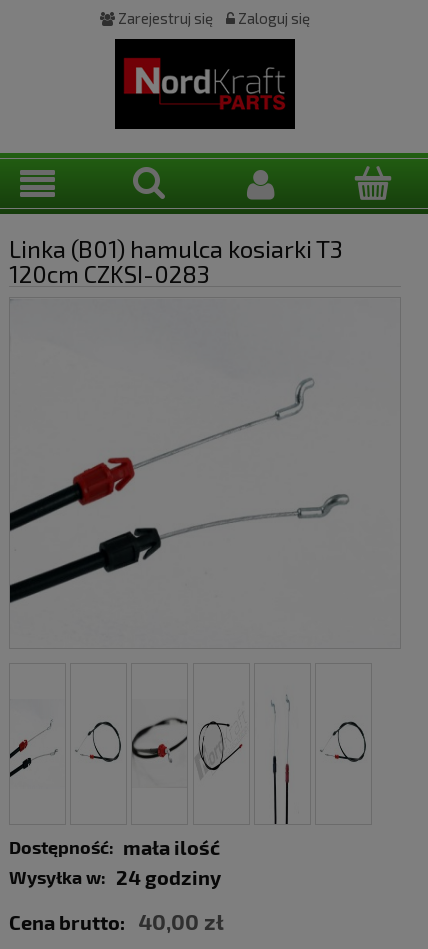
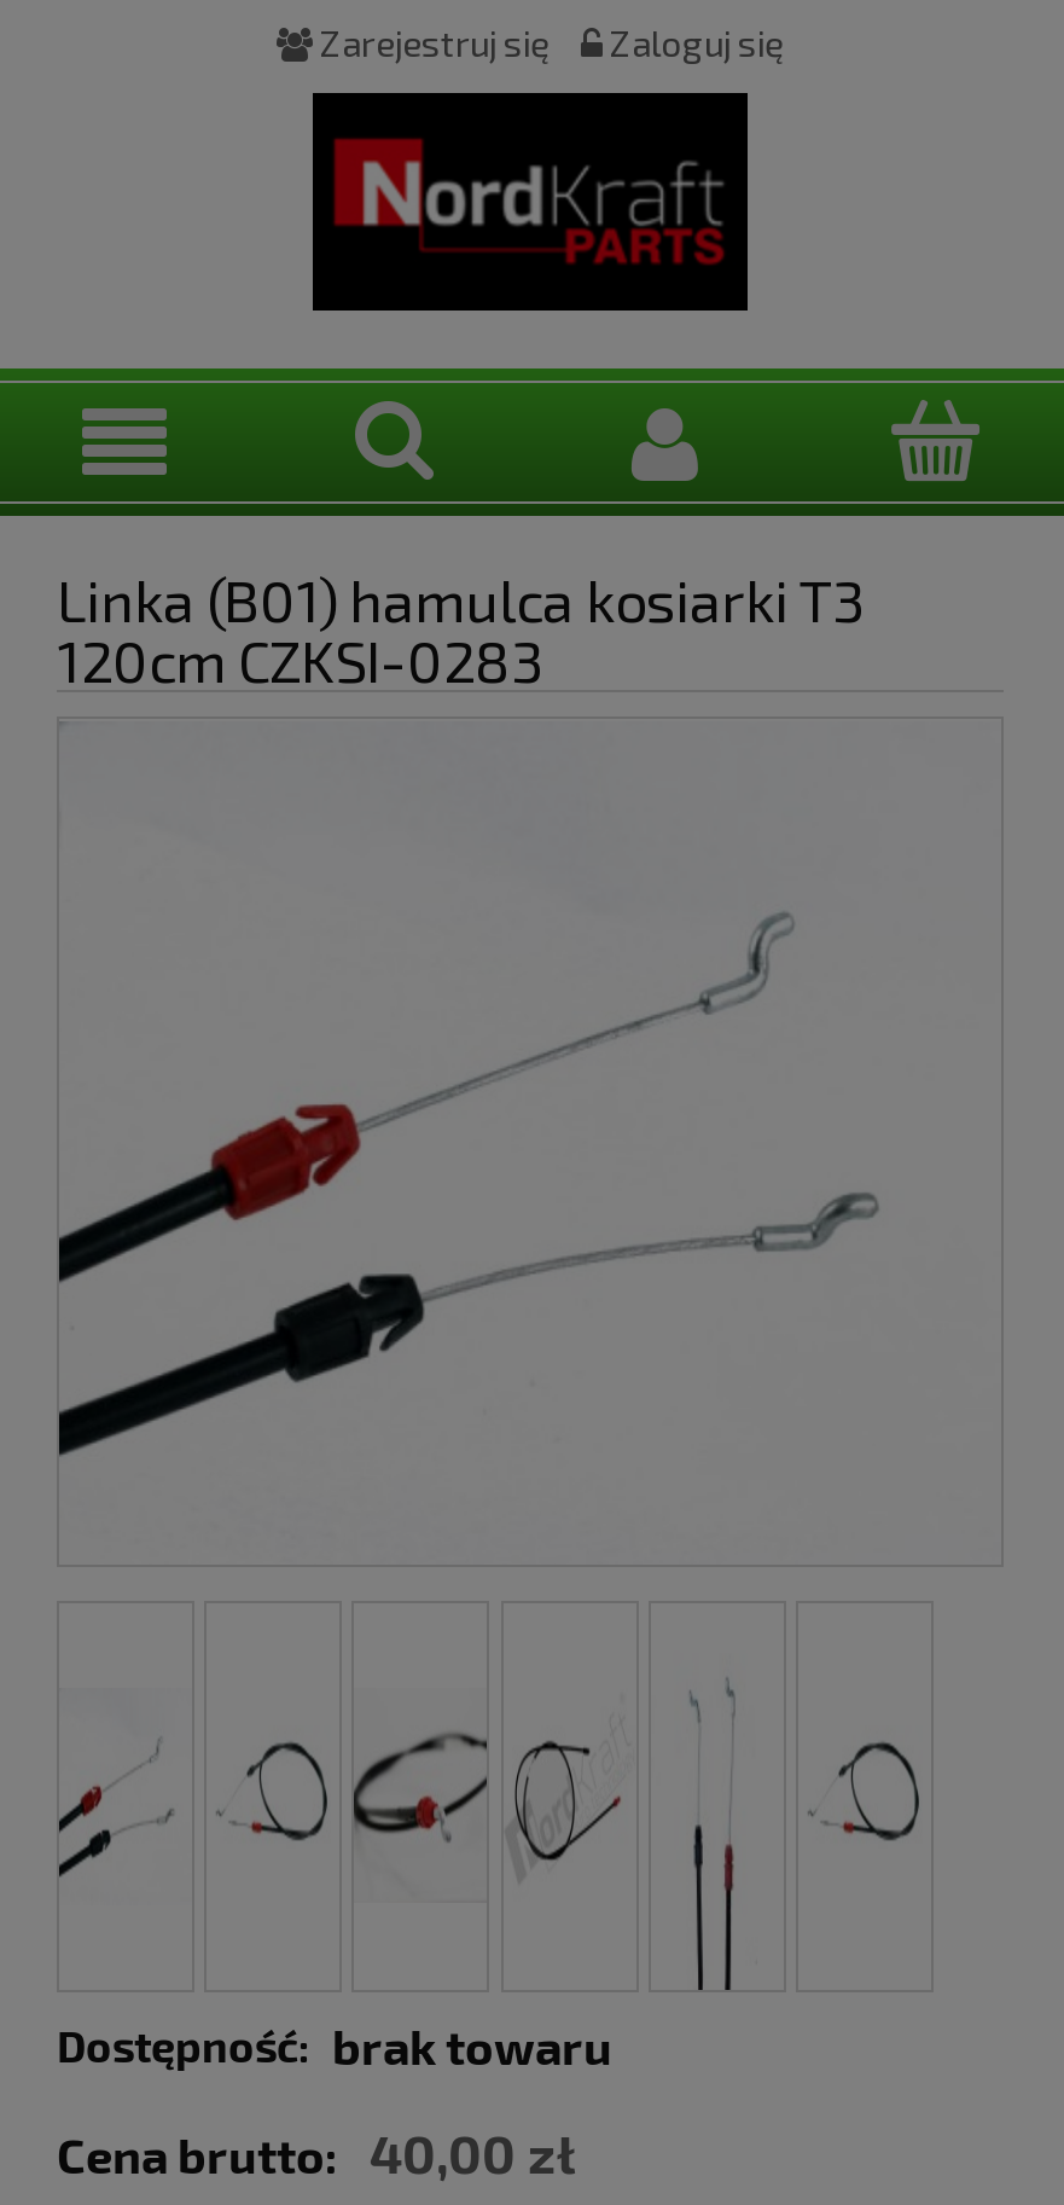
- Dostępność: mała ilość
- Wysyłka w: 24 godziny
+ Dostępność: brak towaru
